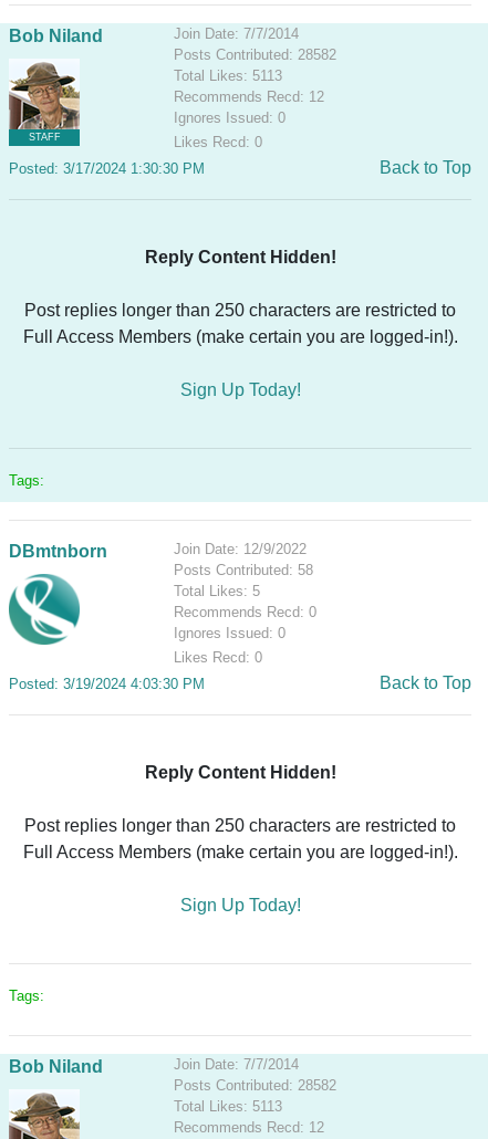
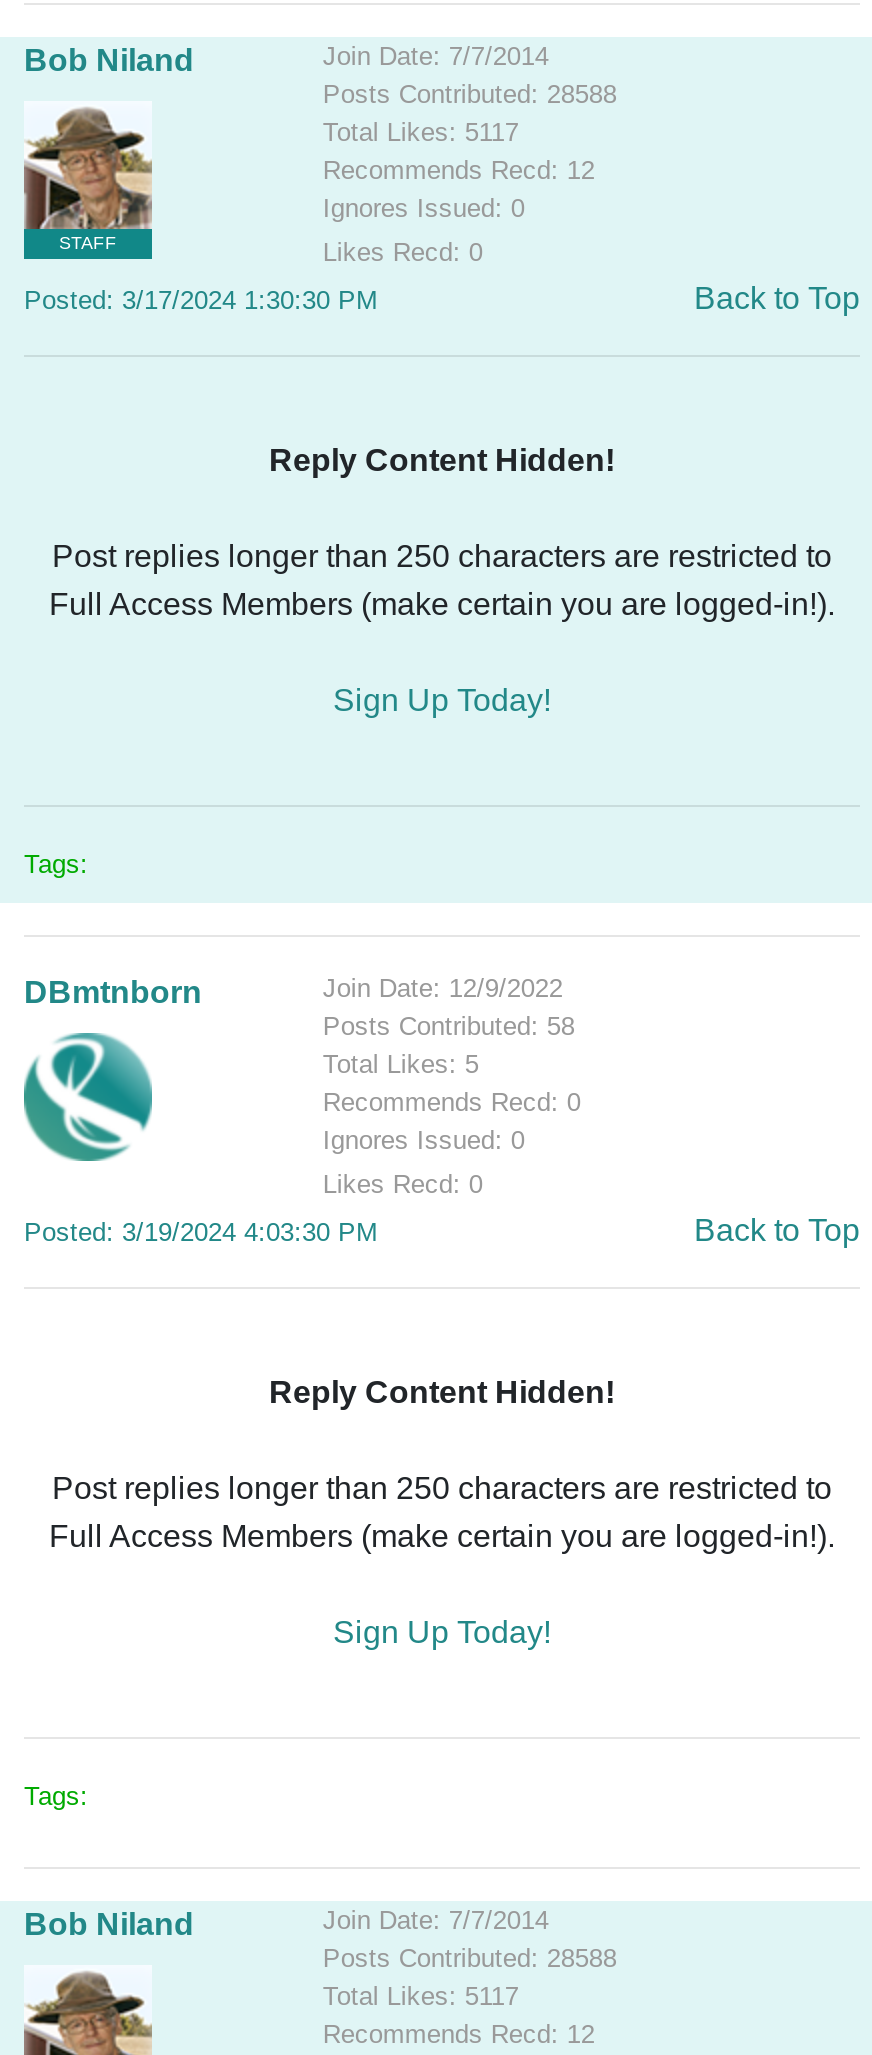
- Posts Contributed: 28582
+ Posts Contributed: 28588

- Total Likes: 5113
+ Total Likes: 5117

- Posts Contributed: 28582
+ Posts Contributed: 28588

- Total Likes: 5113
+ Total Likes: 5117
